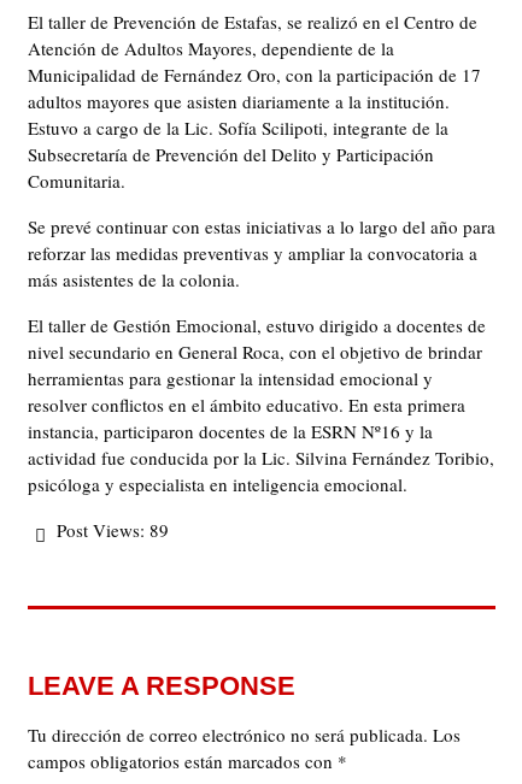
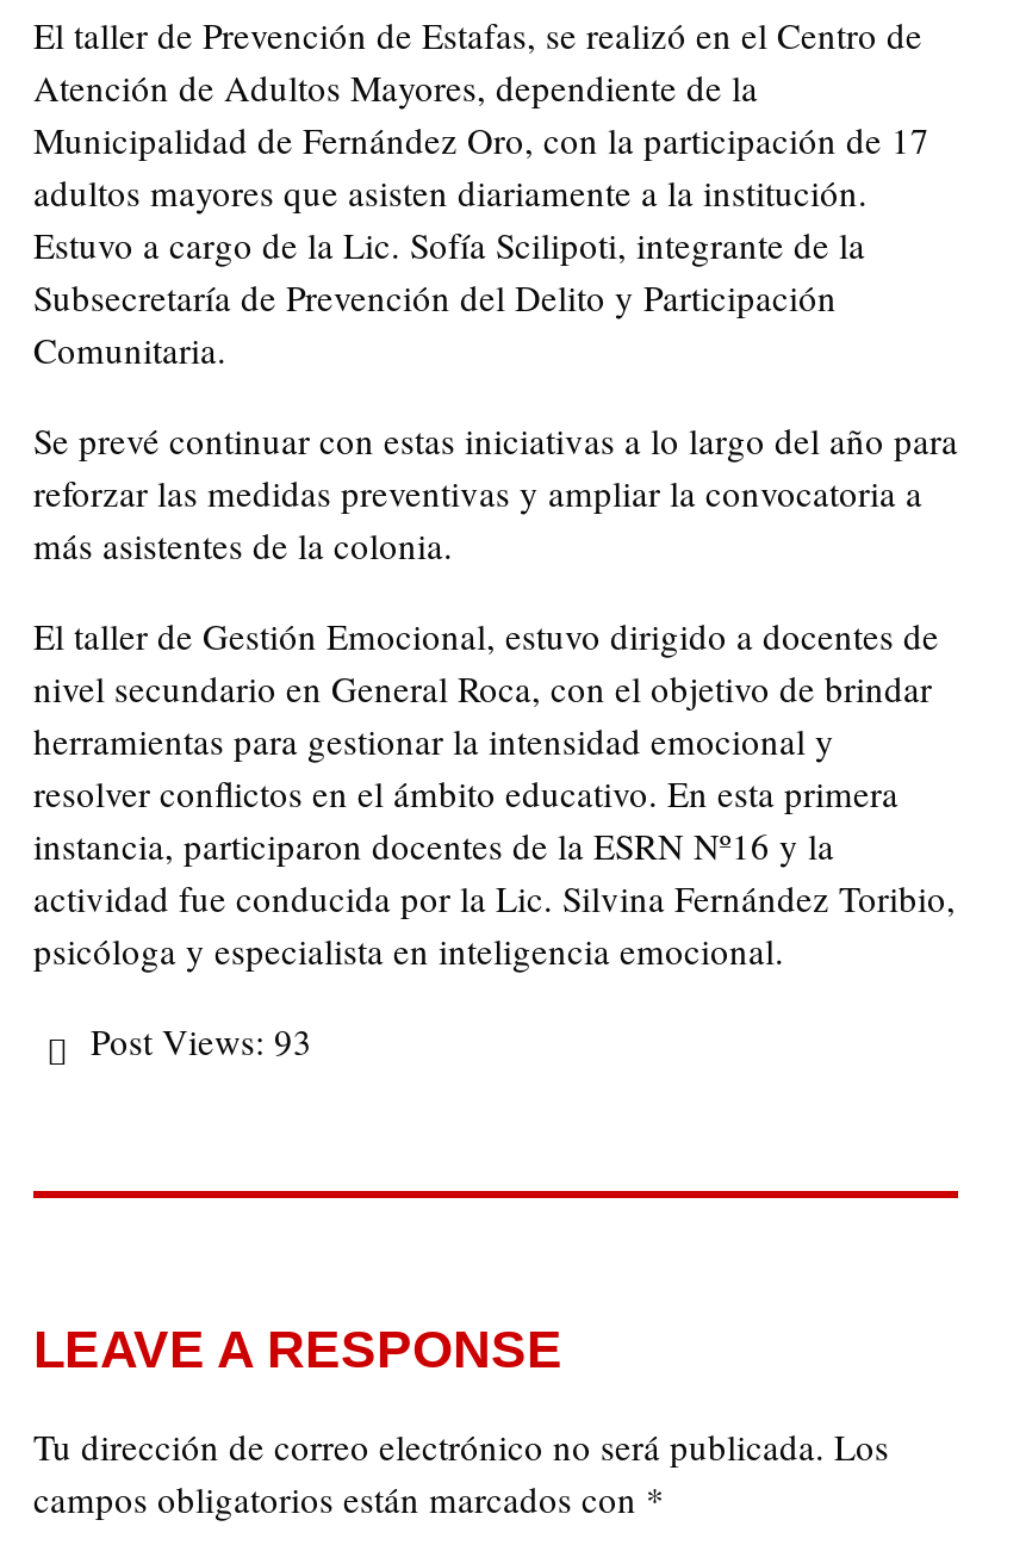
- Post Views: 89
+ Post Views: 93
